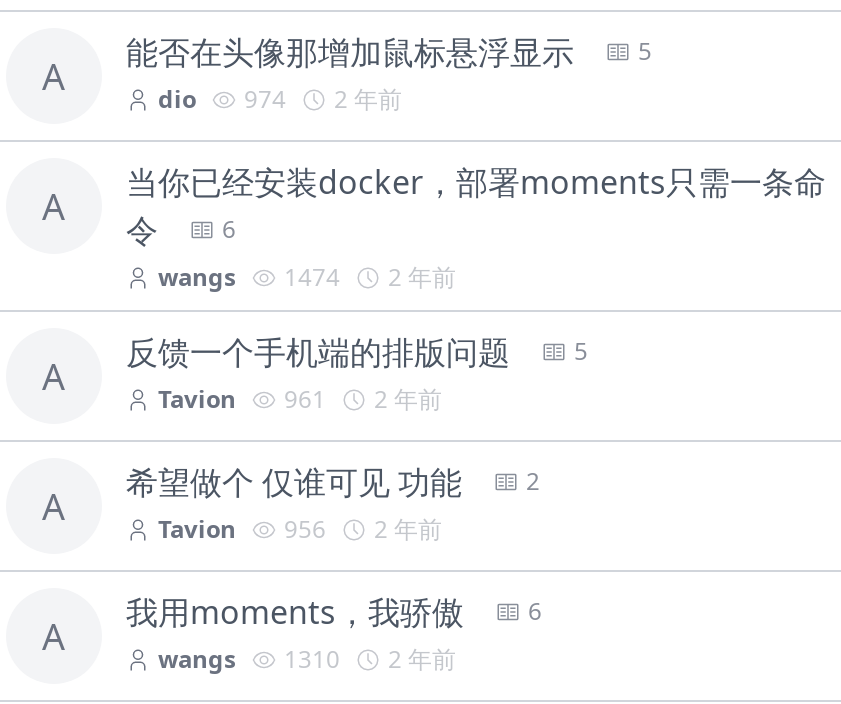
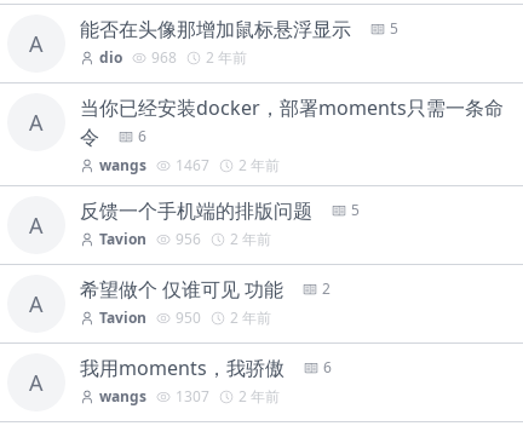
- dio 974 2 年前
+ dio 968 2 年前

- wangs 1474 2 年前
+ wangs 1467 2 年前

- Tavion 961 2 年前
+ Tavion 956 2 年前

- Tavion 956 2 年前
+ Tavion 950 2 年前

- wangs 1310 2 年前
+ wangs 1307 2 年前
